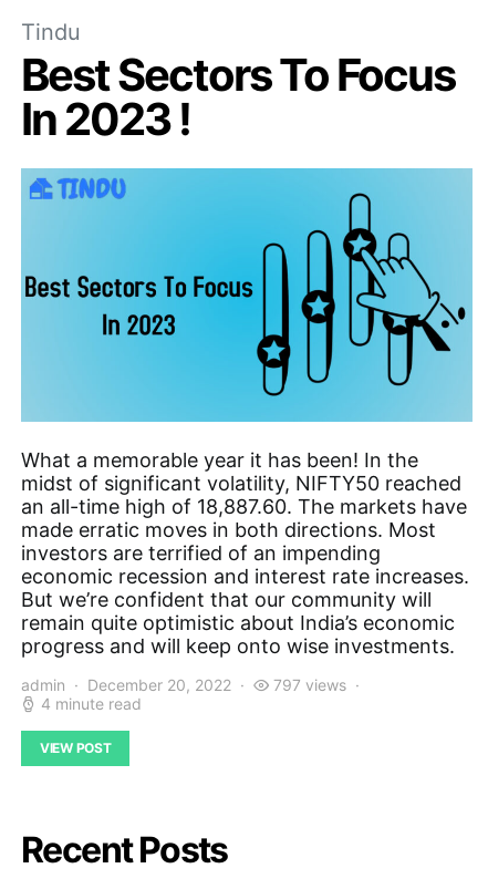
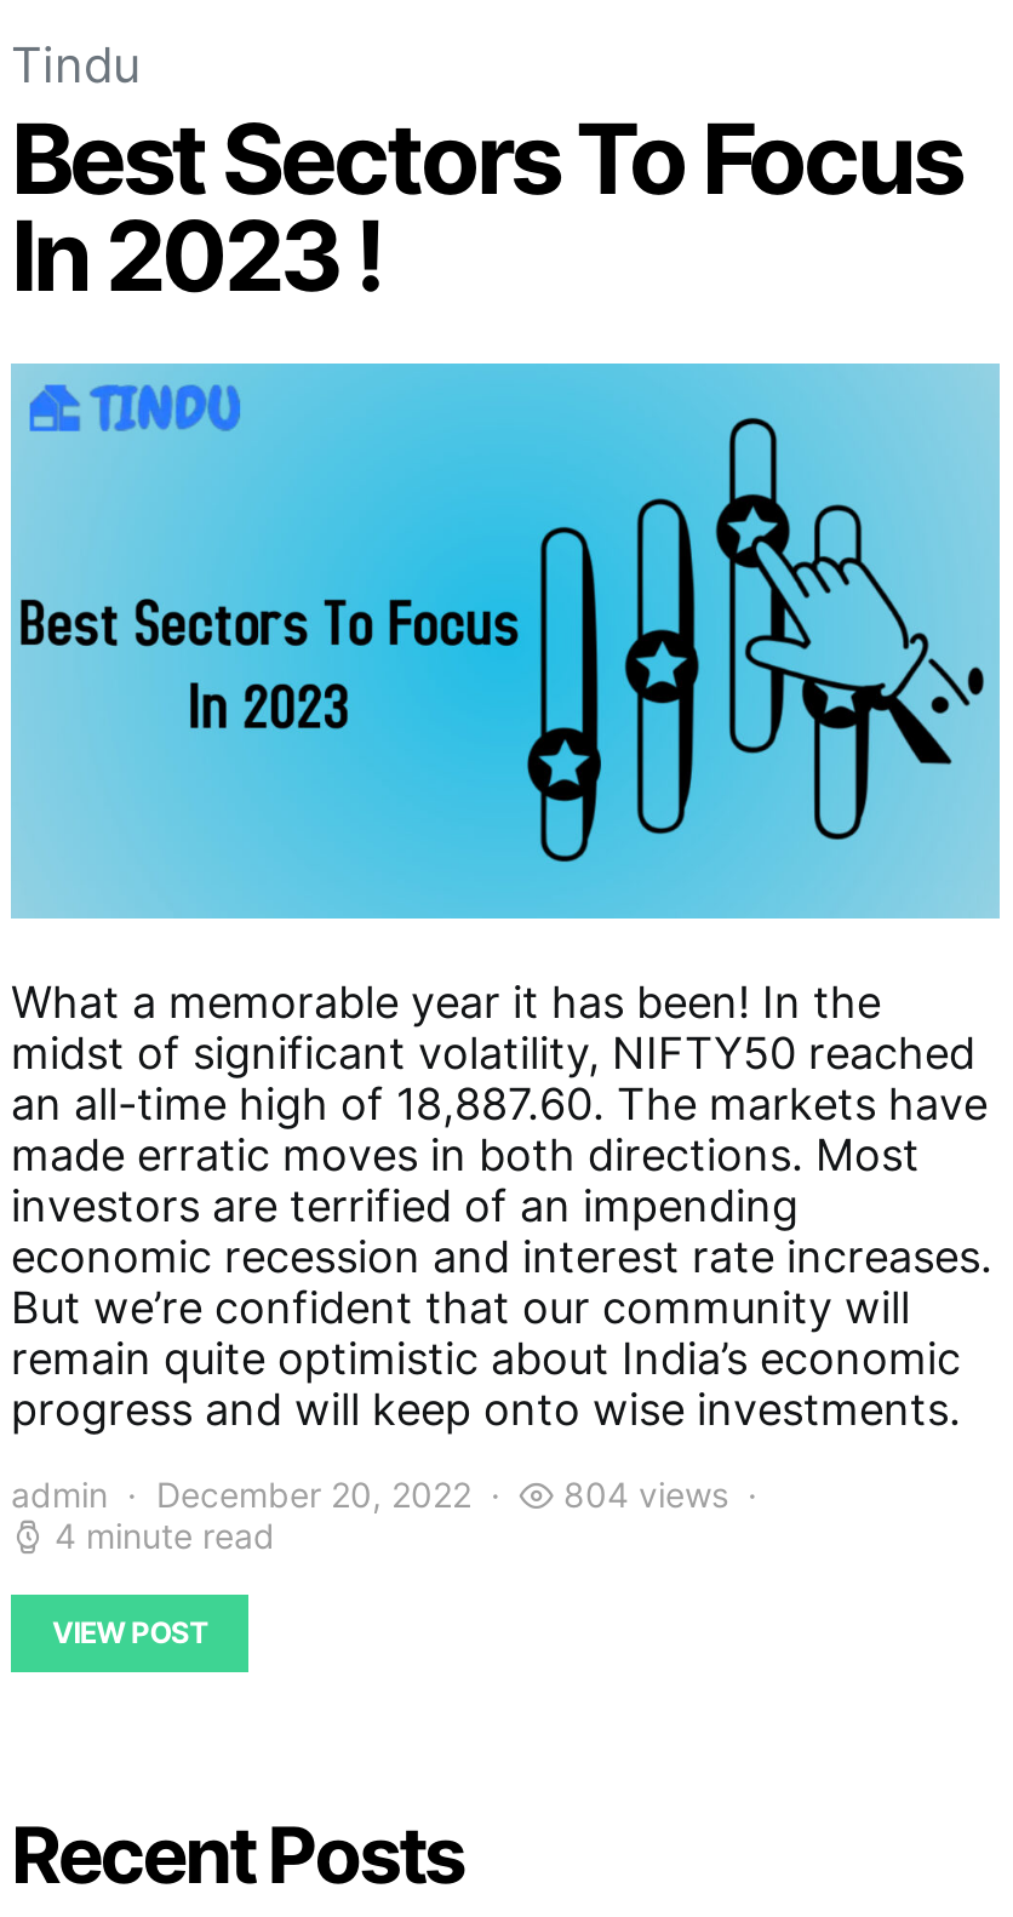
- 797 views
+ 804 views
